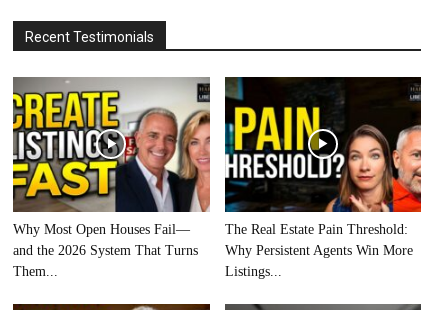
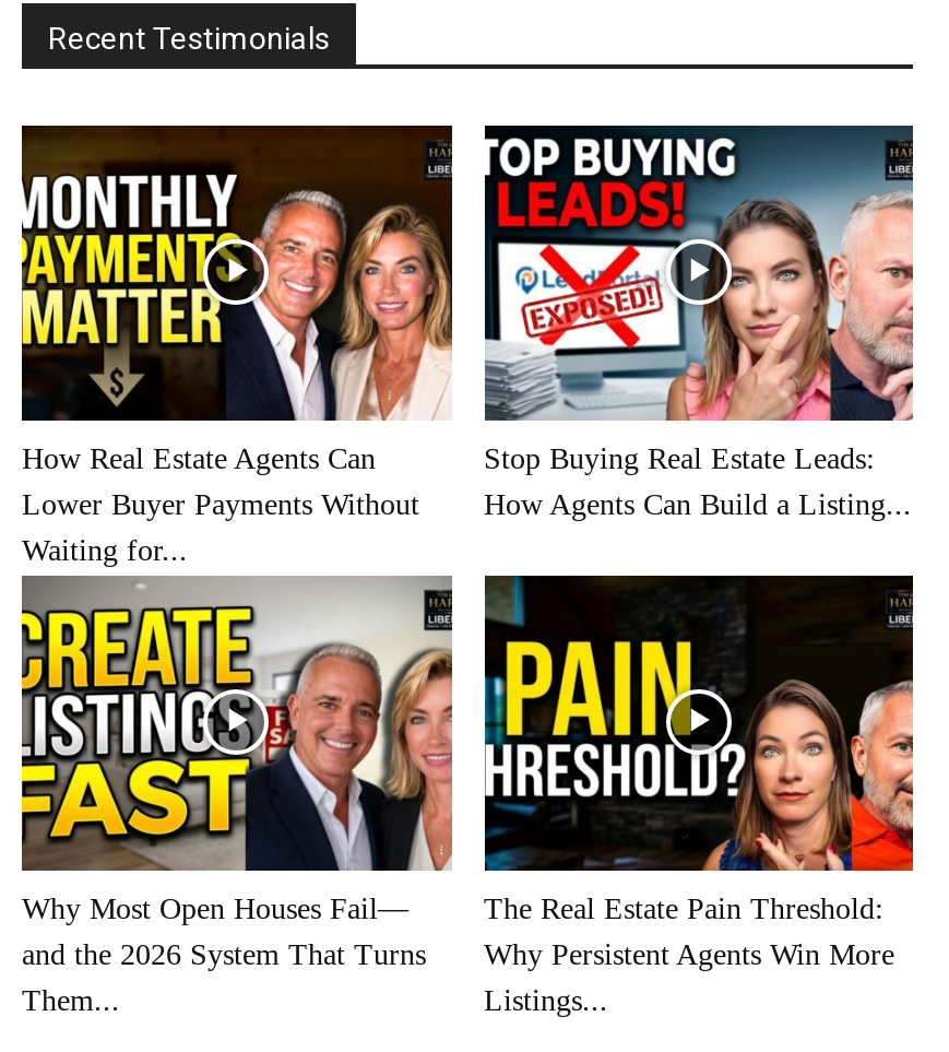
+ [image]
+ How Real Estate Agents Can
+ Lower Buyer Payments Without
+ Waiting for...

+ [image]
+ Stop Buying Real Estate Leads:
+ How Agents Can Build a Listing...
